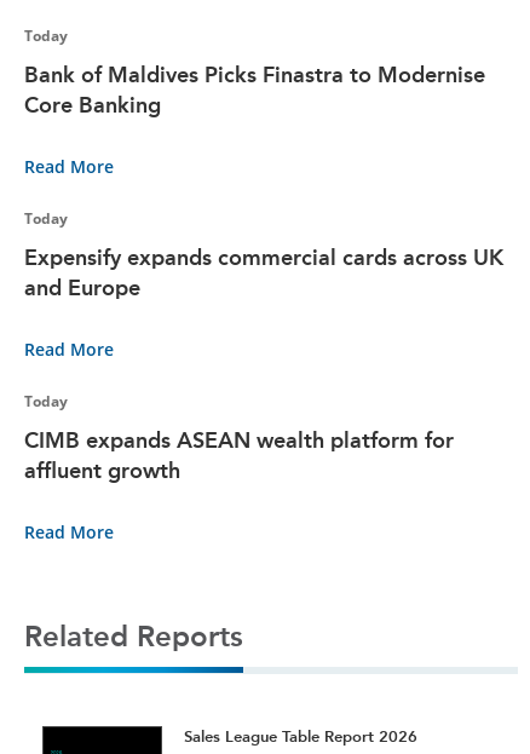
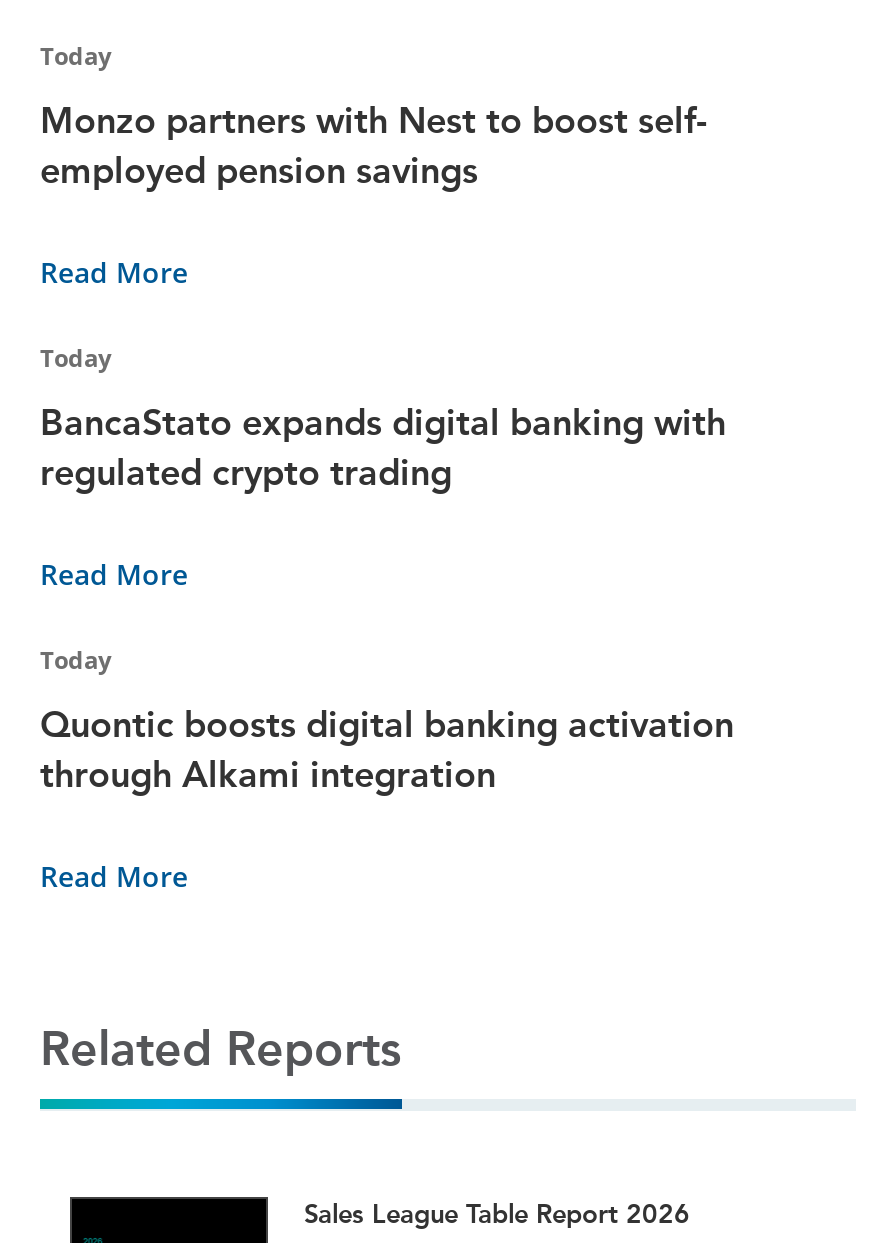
- Bank of Maldives Picks Finastra to Modernise
- Core Banking
+ Monzo partners with Nest to boost self-
+ employed pension savings

- Expensify expands commercial cards across UK
- and Europe
+ BancaStato expands digital banking with
+ regulated crypto trading

- CIMB expands ASEAN wealth platform for
- affluent growth
+ Quontic boosts digital banking activation
+ through Alkami integration
